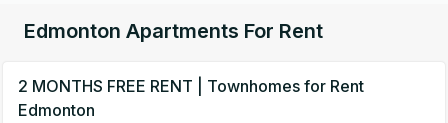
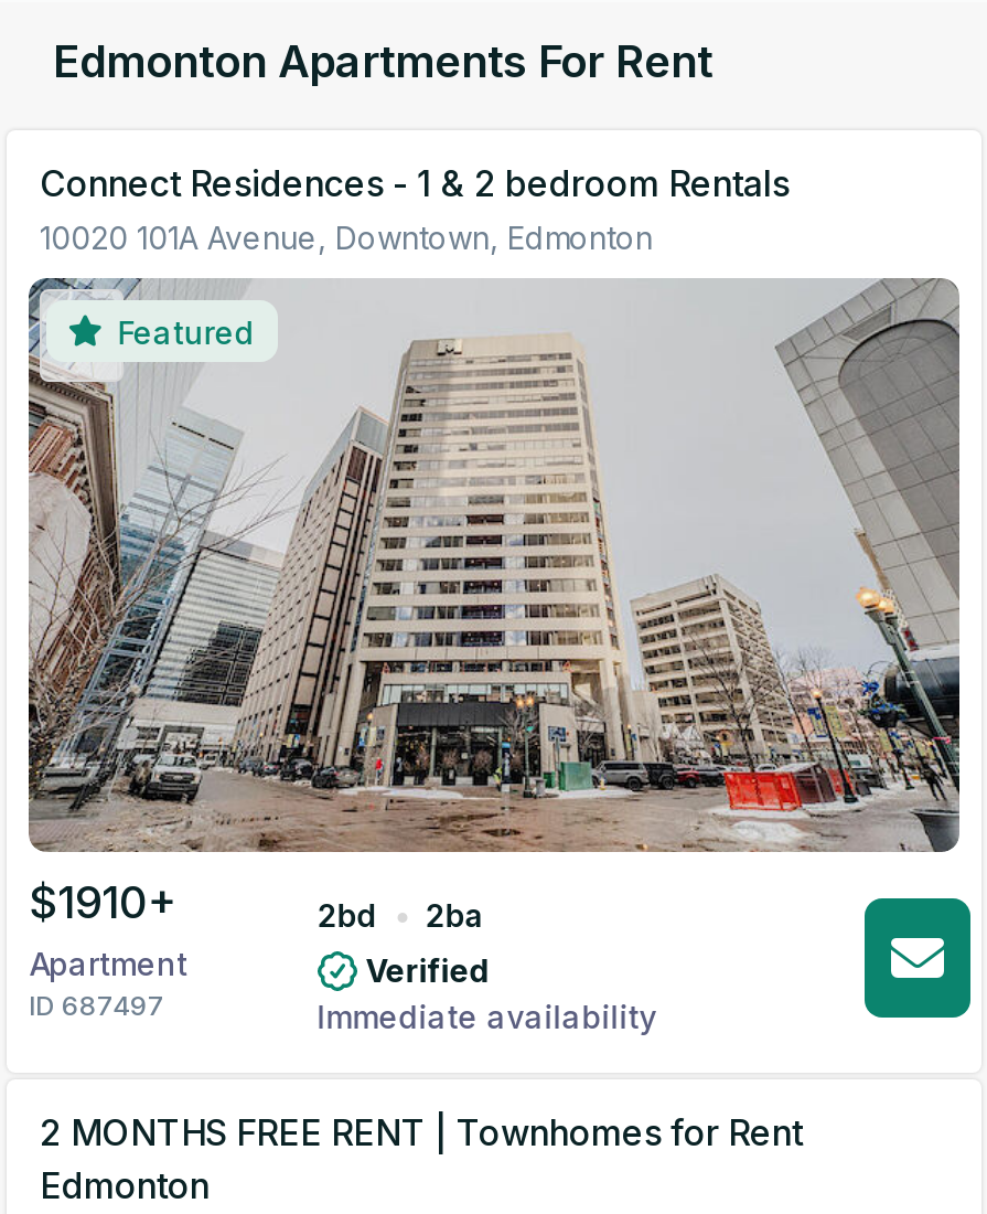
+ [image]
+ Connect Residences - 1 & 2 bedroom Rentals
+ 10020 101A Avenue, Downtown, Edmonton
+ Featured

+ $1910+
+ Apartment
+ ID 687497

+ 2bd • 2ba
+ Verified
+ Immediate availability

+ [image]
